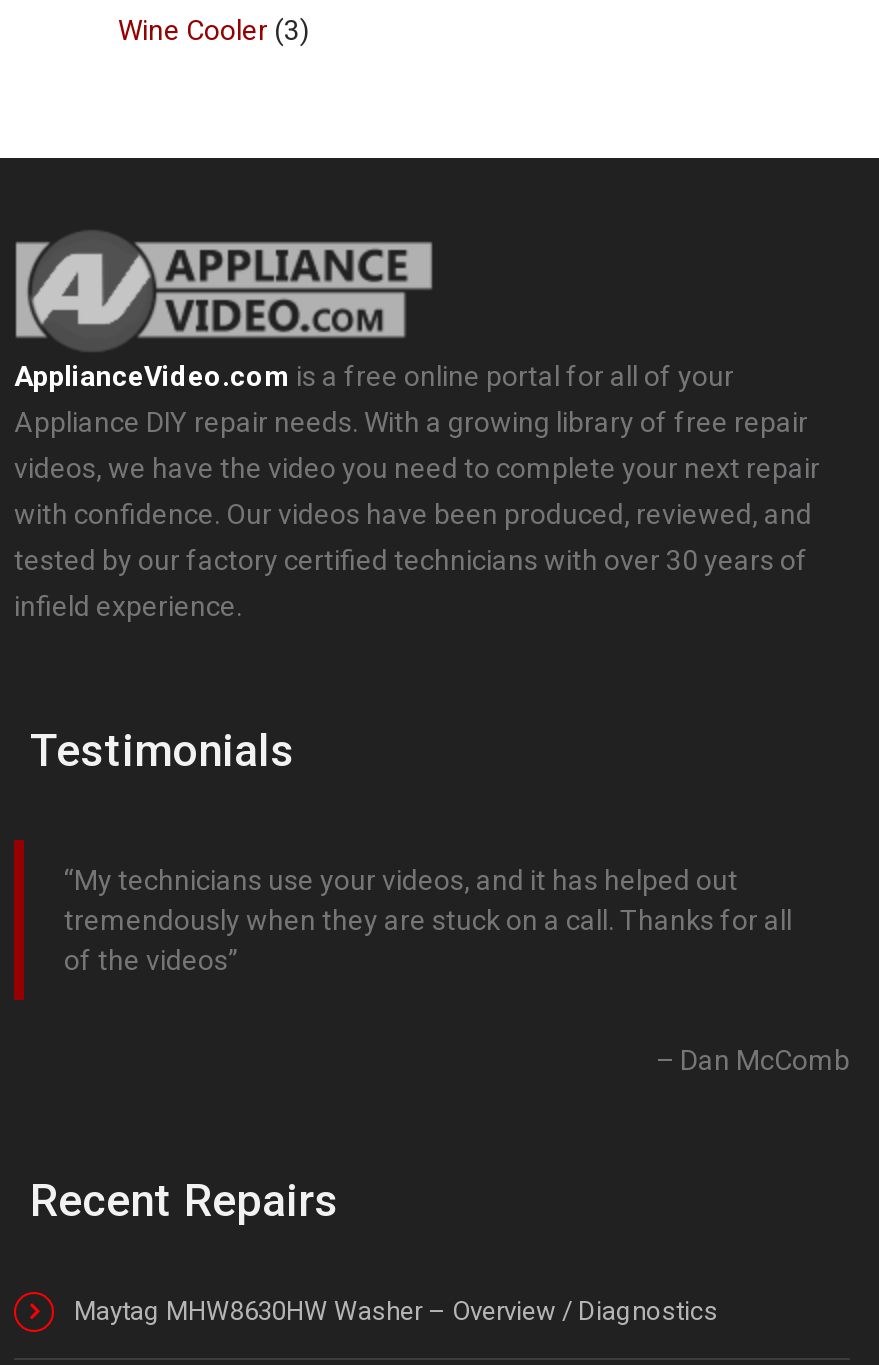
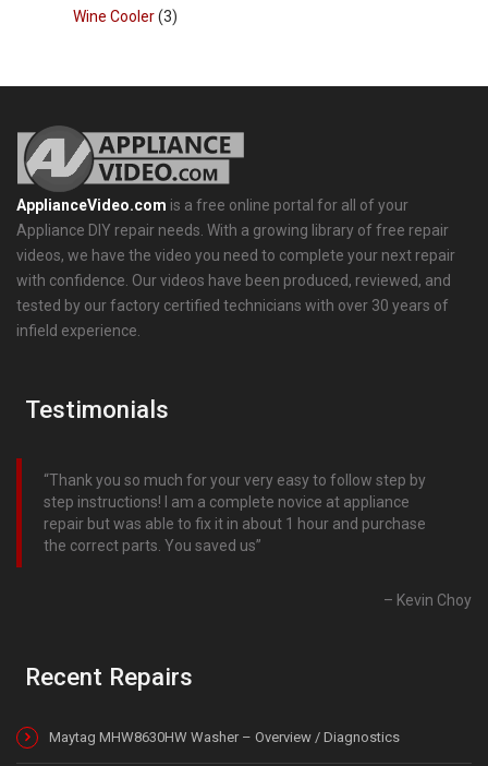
- My technicians use your videos, and it has helped out
- tremendously when they are stuck on a call. Thanks for all
- of the videos
+ Thank you so much for your very easy to follow step by
+ step instructions! I am a complete novice at appliance
+ repair but was able to fix it in about 1 hour and purchase
+ the correct parts. You saved us

- Dan McComb
+ Kevin Choy
